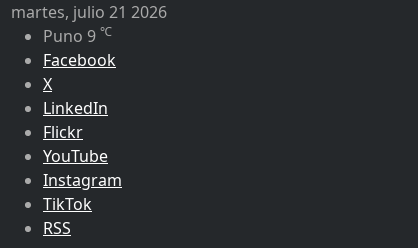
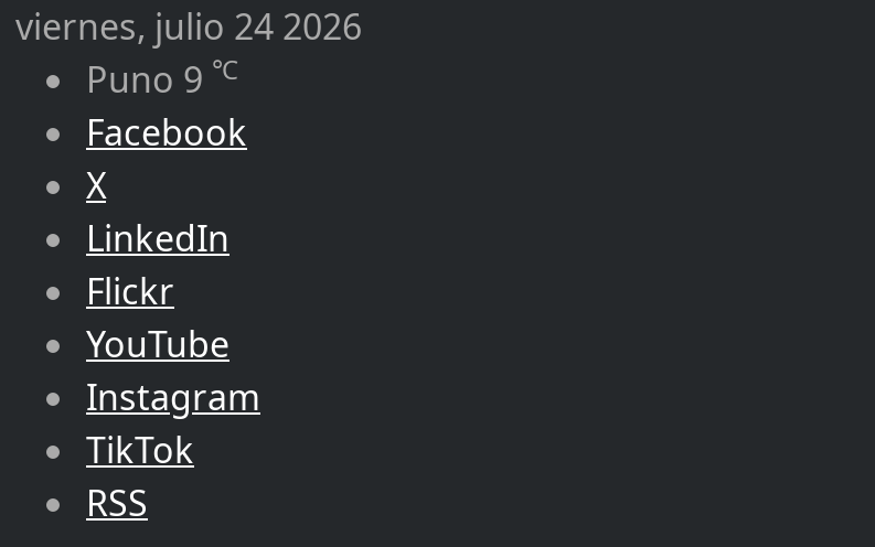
- martes, julio 21 2026
+ viernes, julio 24 2026
